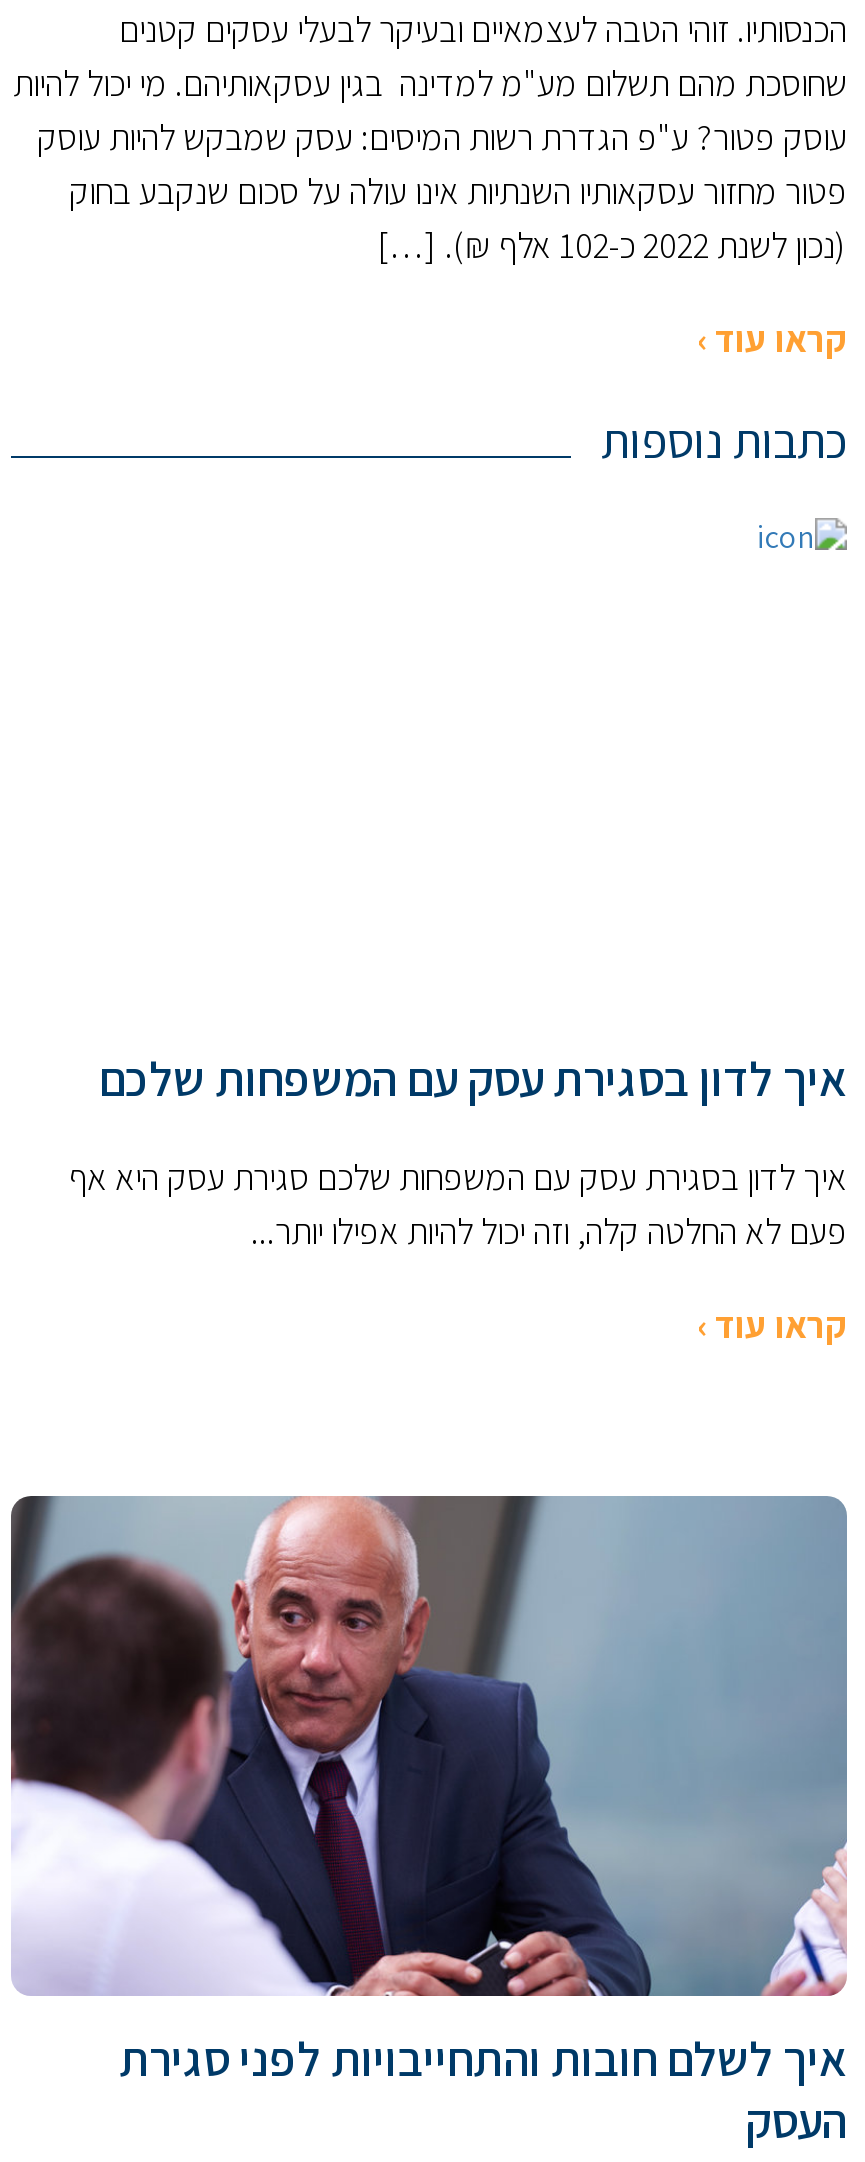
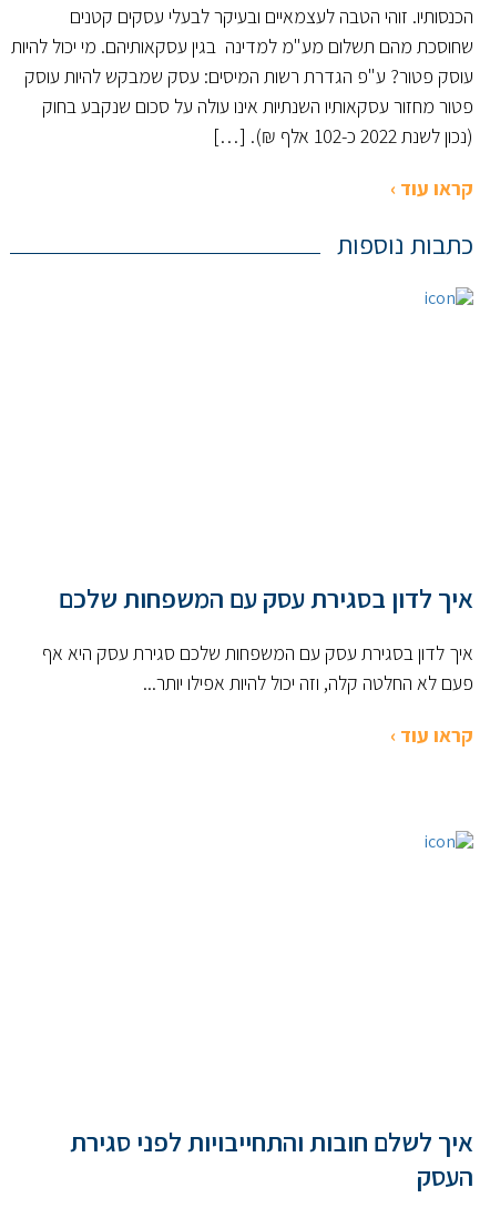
- [image]
